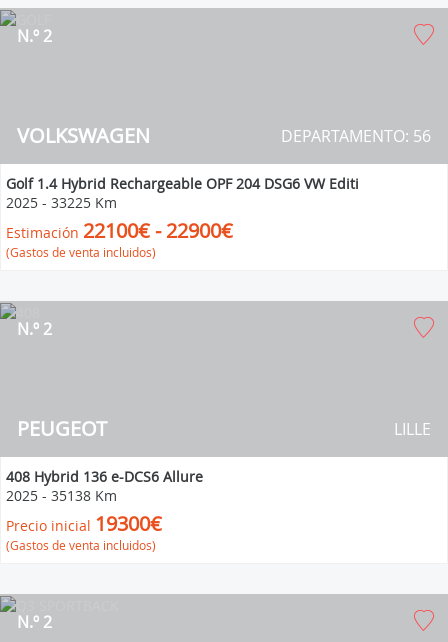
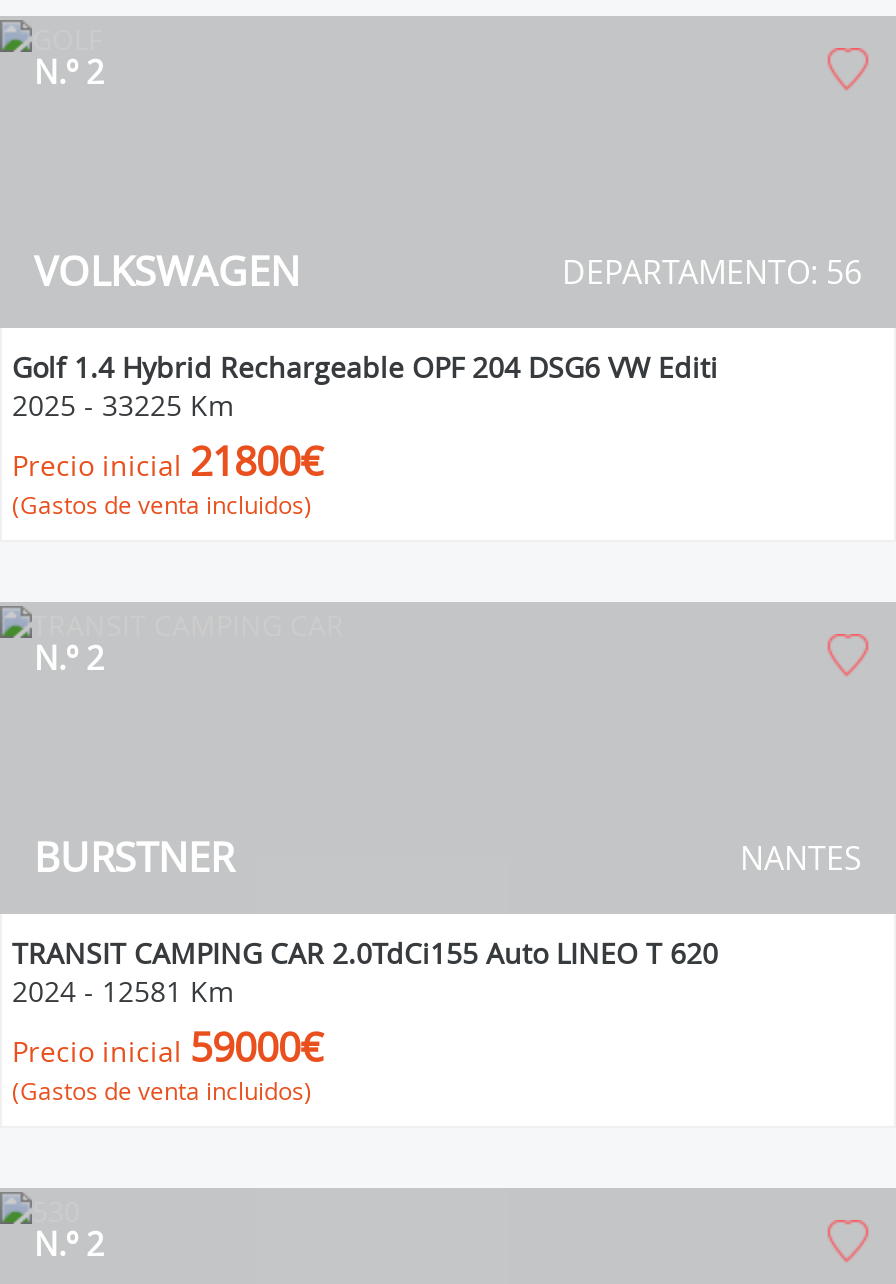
- Estimación 22100€ - 22900€
+ Precio inicial 21800€

- PEUGEOT
+ BURSTNER

- LILLE
+ NANTES

- 408 Hybrid 136 e-DCS6 Allure
- 2025 - 35138 Km
- Precio inicial 19300€
+ TRANSIT CAMPING CAR 2.0TdCi155 Auto LINEO T 620
+ 2024 - 12581 Km
+ Precio inicial 59000€
